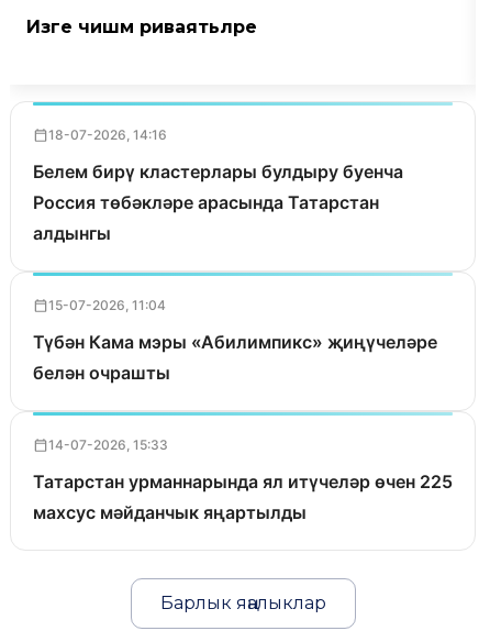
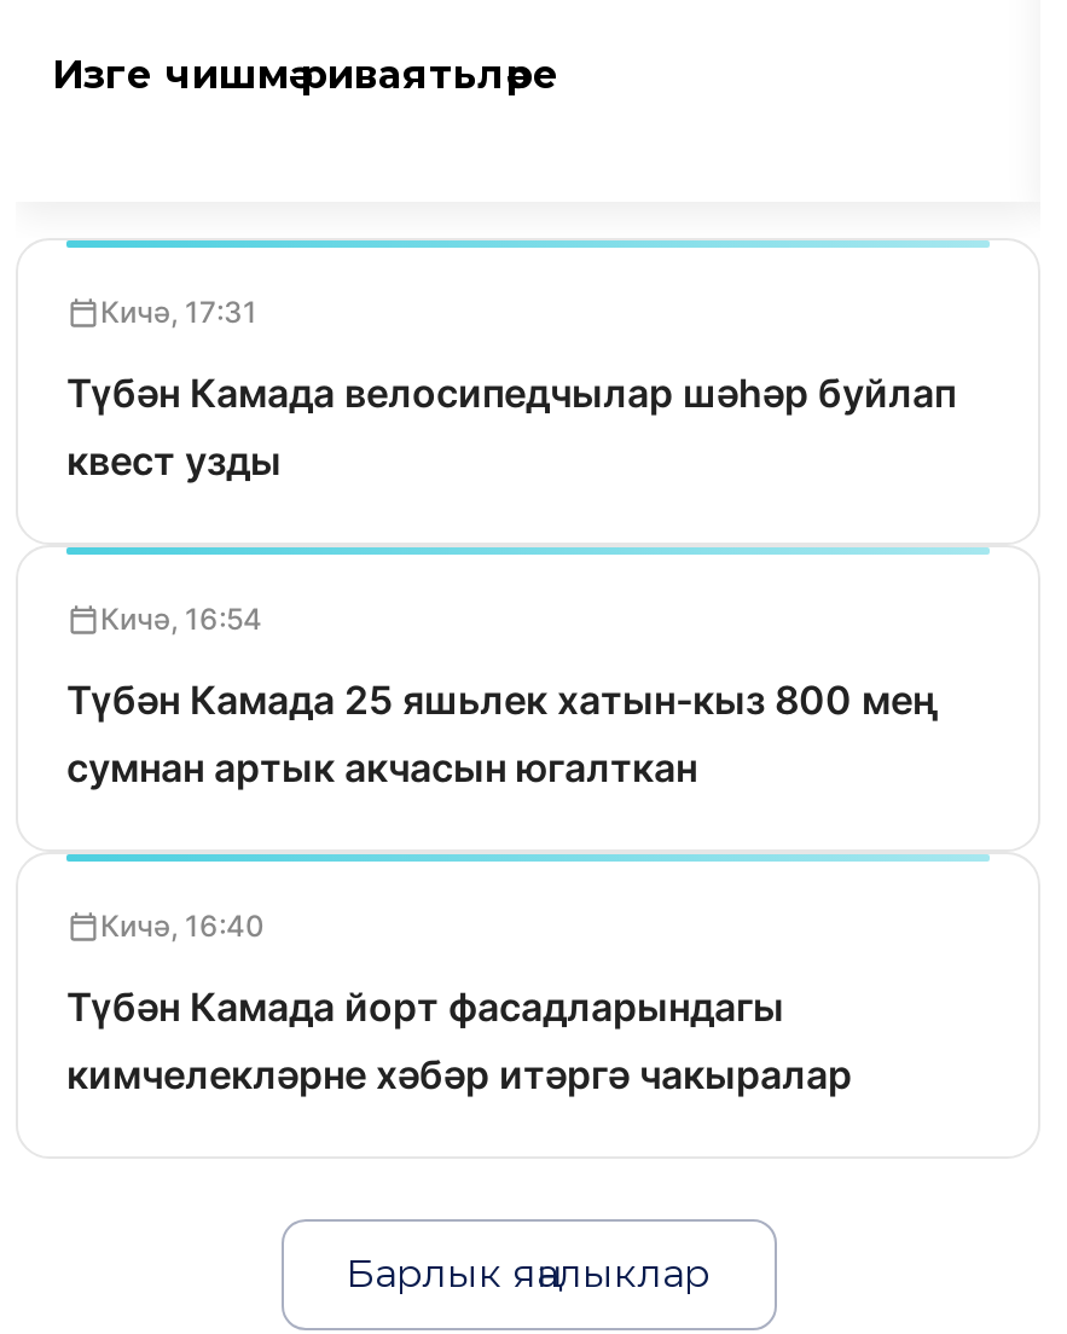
- 18-07-2026, 14:16
+ Кичә, 17:31

- Белем бирү кластерлары булдыру буенча
- Россия төбәкләре арасында Татарстан
- алдынгы
+ Түбән Камада велосипедчылар шәһәр буйлап
+ квест узды

- 15-07-2026, 11:04
+ Кичә, 16:54

- Түбән Кама мэры «Абилимпикс» җиңүчеләре
- белән очрашты
+ Түбән Камада 25 яшьлек хатын-кыз 800 мең
+ сумнан артык акчасын югалткан

- 14-07-2026, 15:33
+ Кичә, 16:40

- Татарстан урманнарында ял итүчеләр өчен 225
- махсус мәйданчык яңартылды
+ Түбән Камада йорт фасадларындагы
+ кимчелекләрне хәбәр итәргә чакыралар
